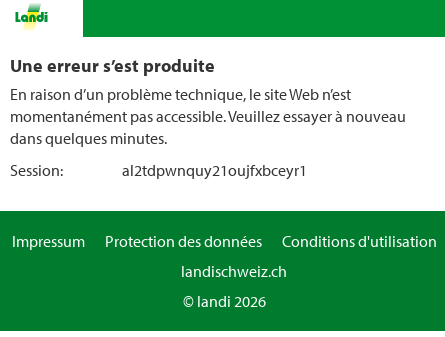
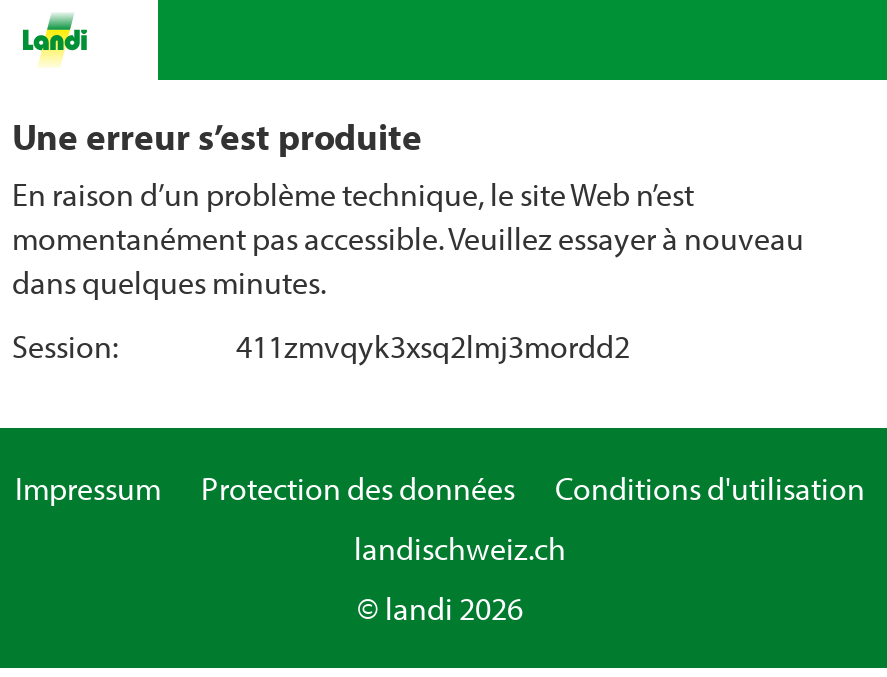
- al2tdpwnquy21oujfxbceyr1
+ 411zmvqyk3xsq2lmj3mordd2
